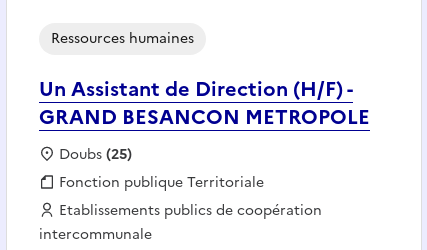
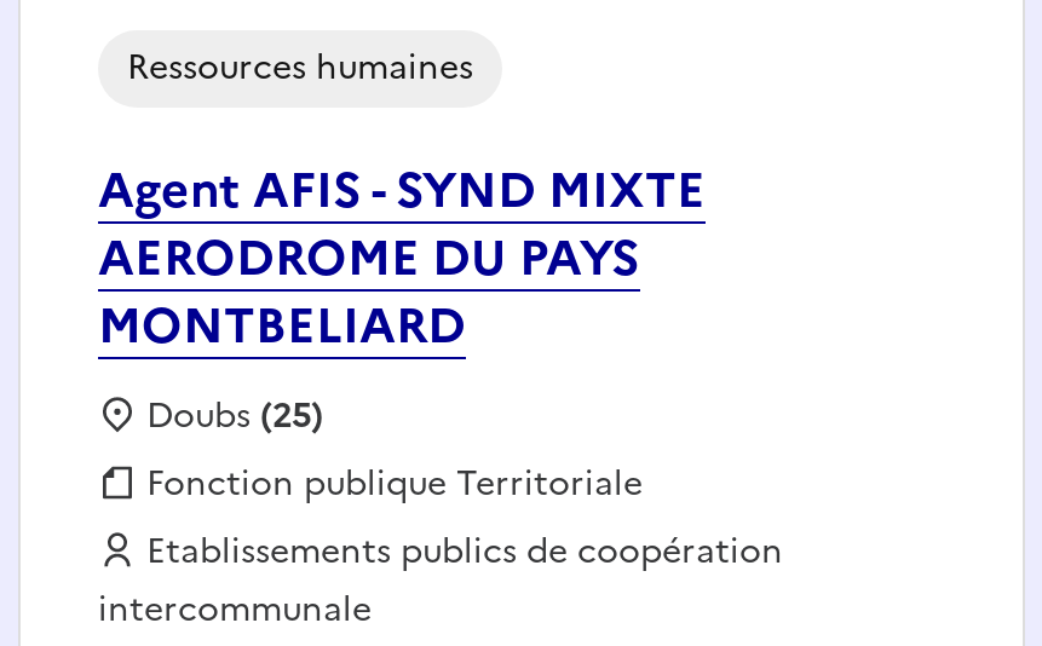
- Un Assistant de Direction (H/F) -
- GRAND BESANCON METROPOLE
+ Agent AFIS - SYND MIXTE
+ AERODROME DU PAYS
+ MONTBELIARD
